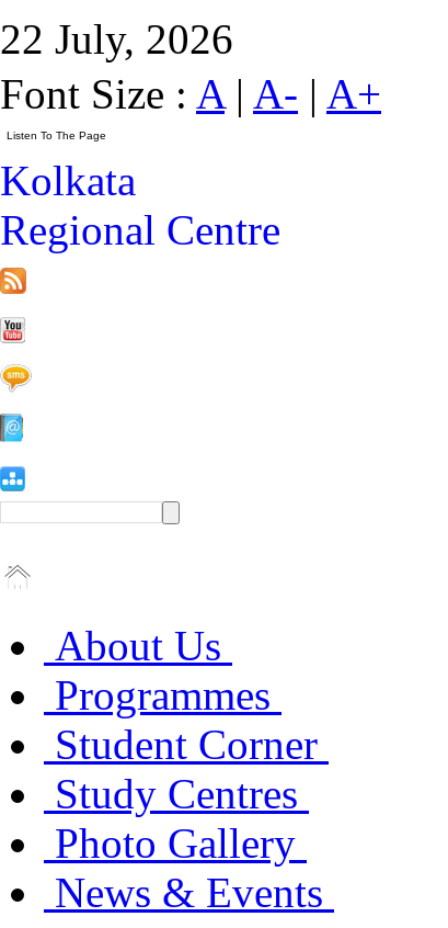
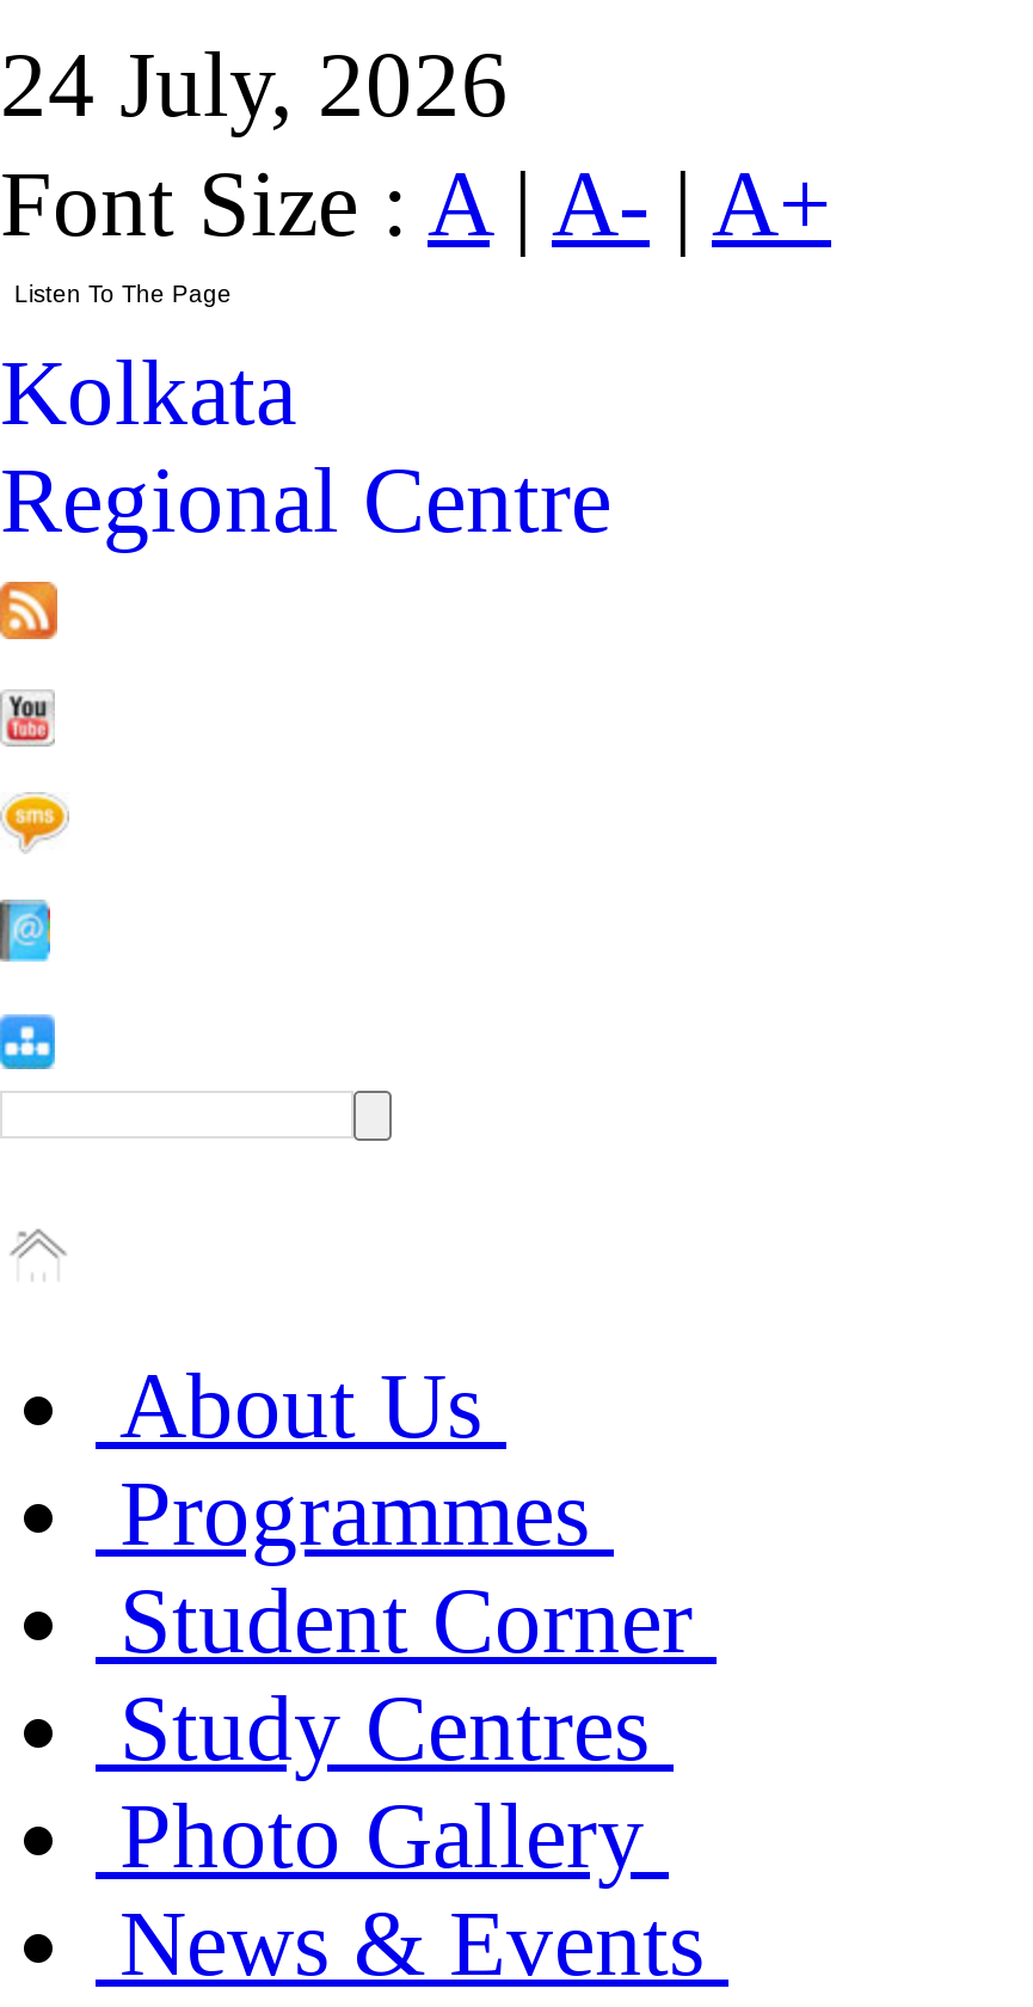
- 22 July, 2026
+ 24 July, 2026
